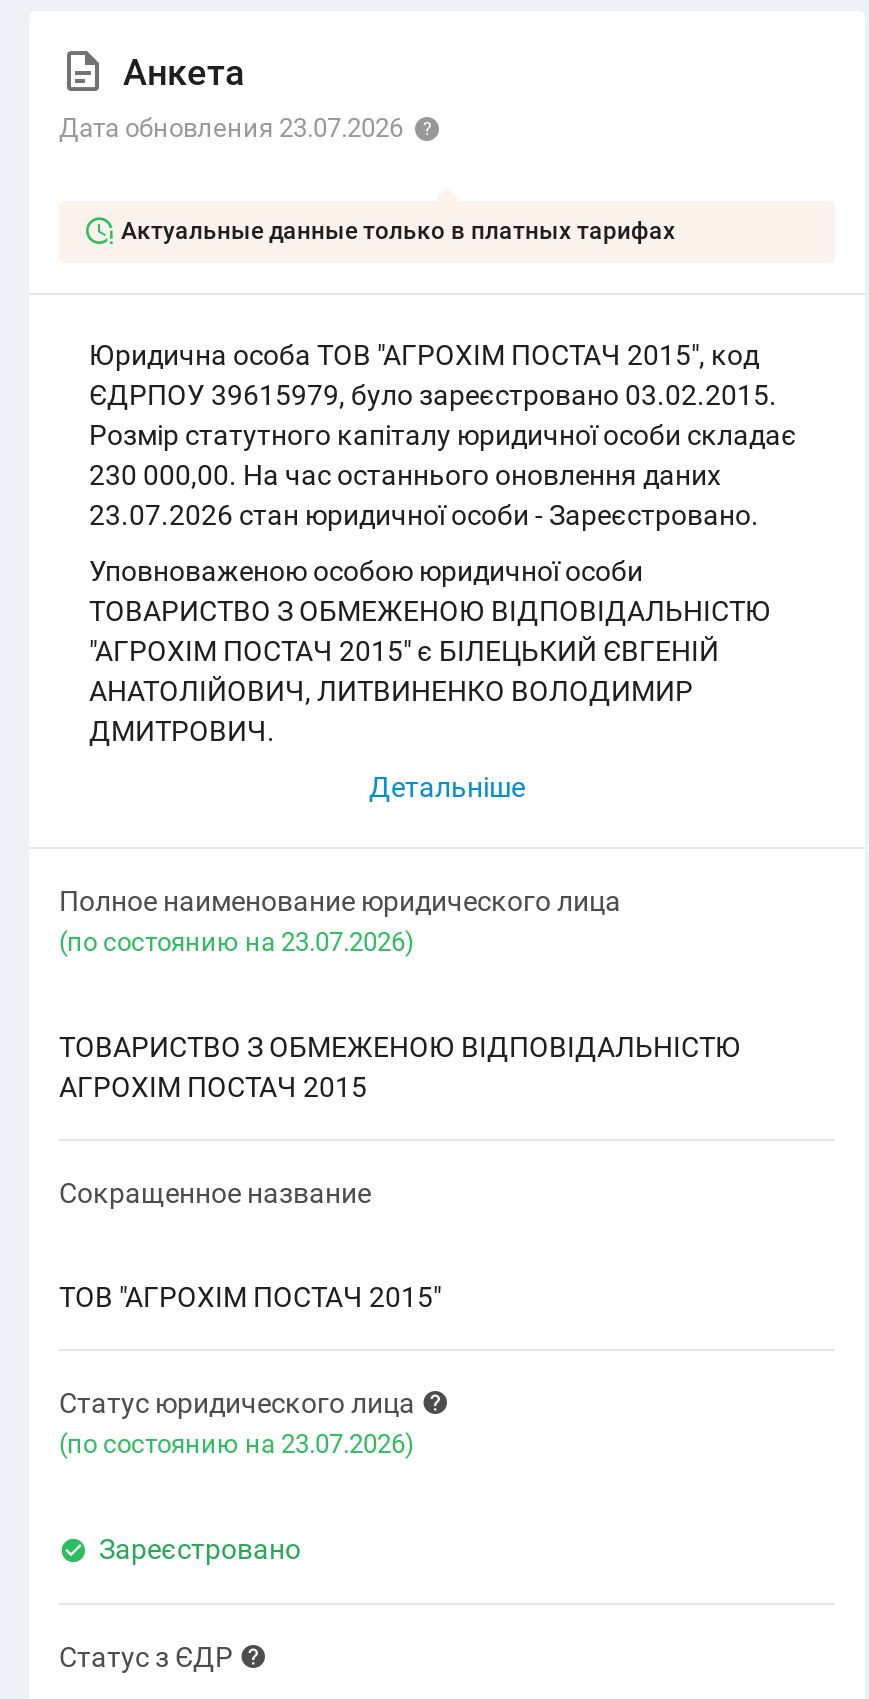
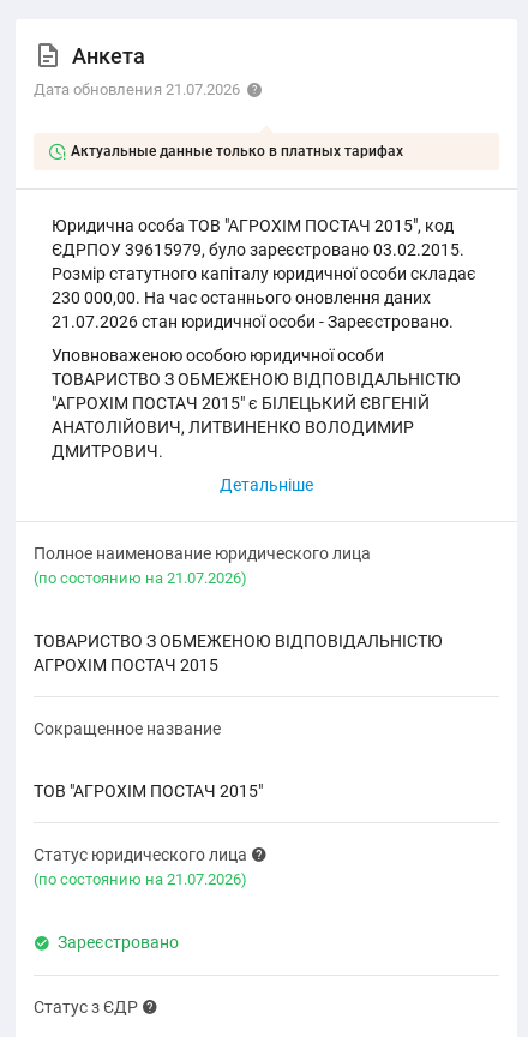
- Дата обновления 23.07.2026
+ Дата обновления 21.07.2026

- 23.07.2026 стан юридичної особи - Зареєстровано.
+ 21.07.2026 стан юридичної особи - Зареєстровано.

- (по состоянию на 23.07.2026)
+ (по состоянию на 21.07.2026)

- (по состоянию на 23.07.2026)
+ (по состоянию на 21.07.2026)
